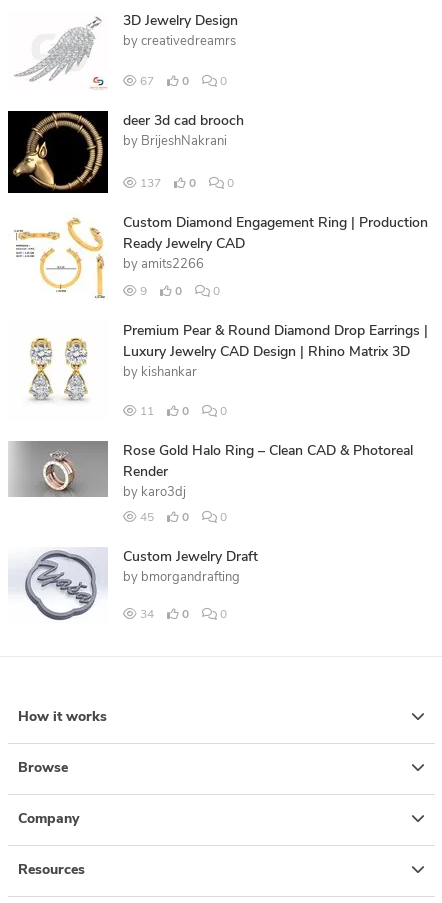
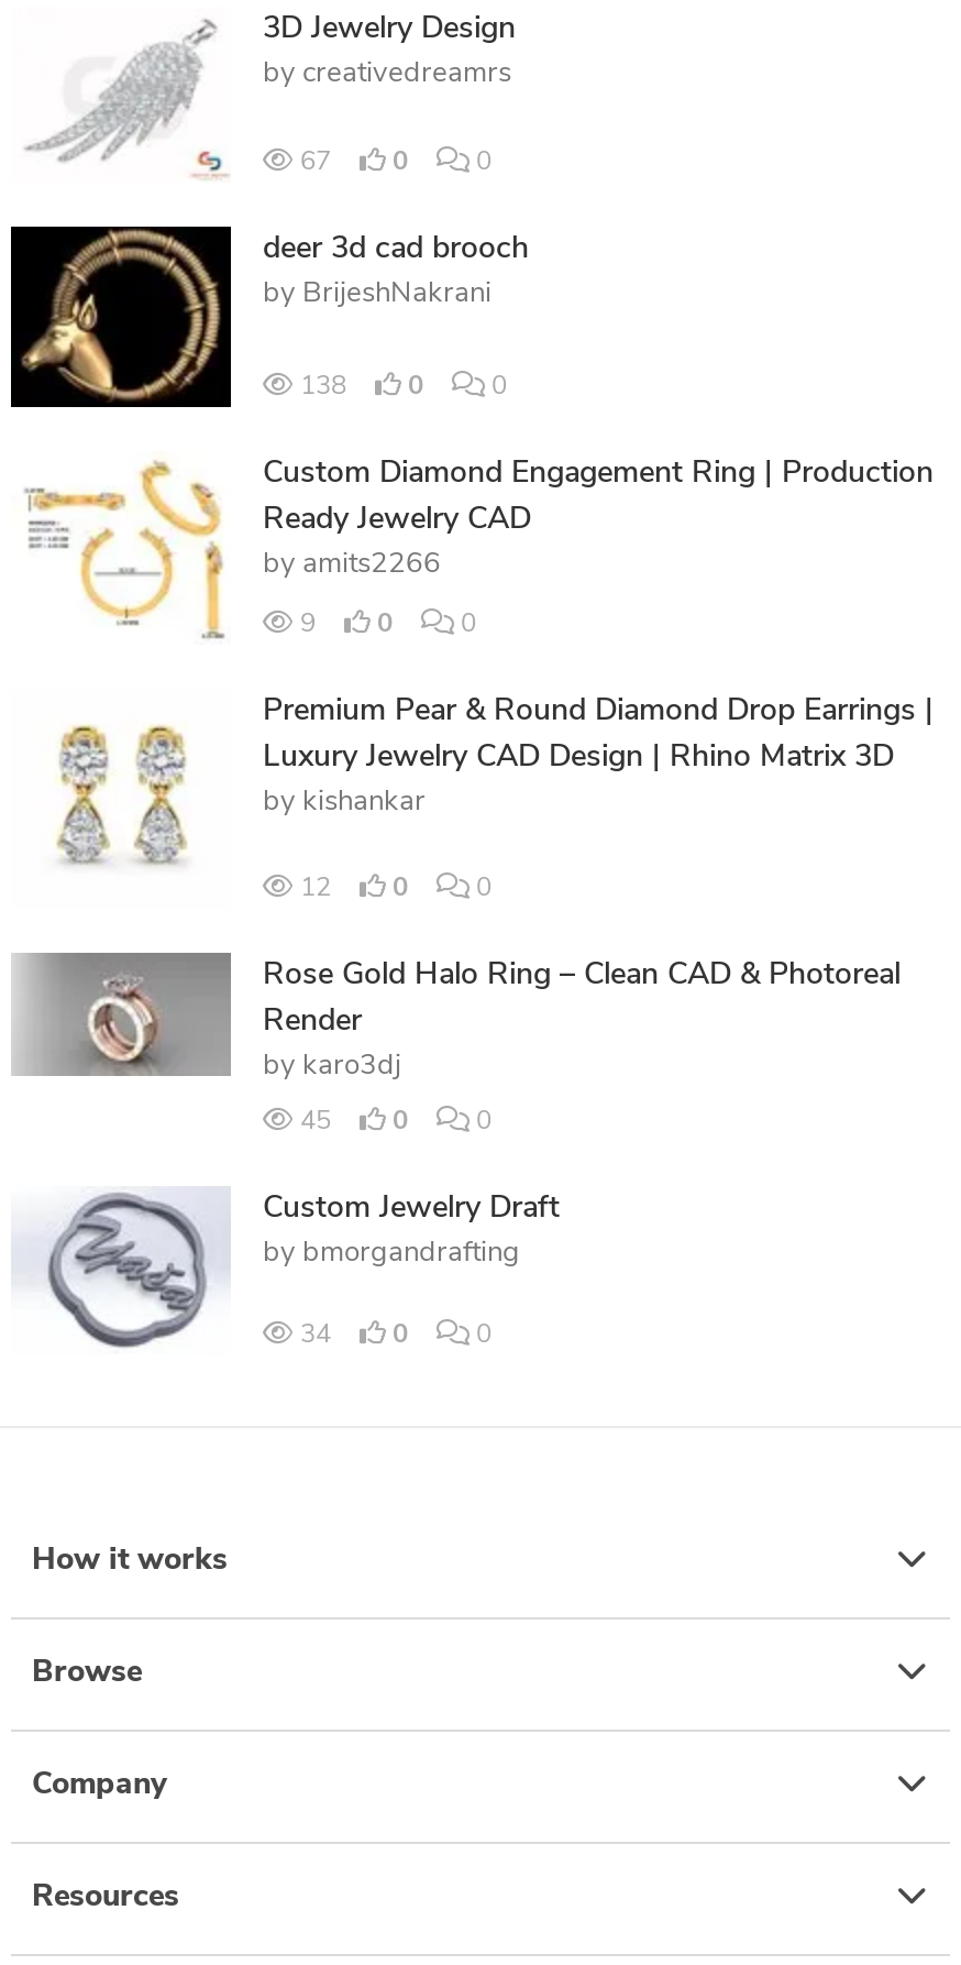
- 137
+ 138

- 11
+ 12
